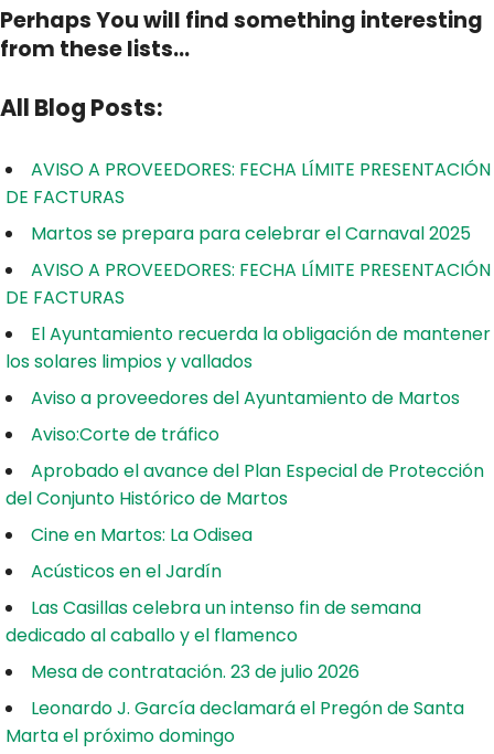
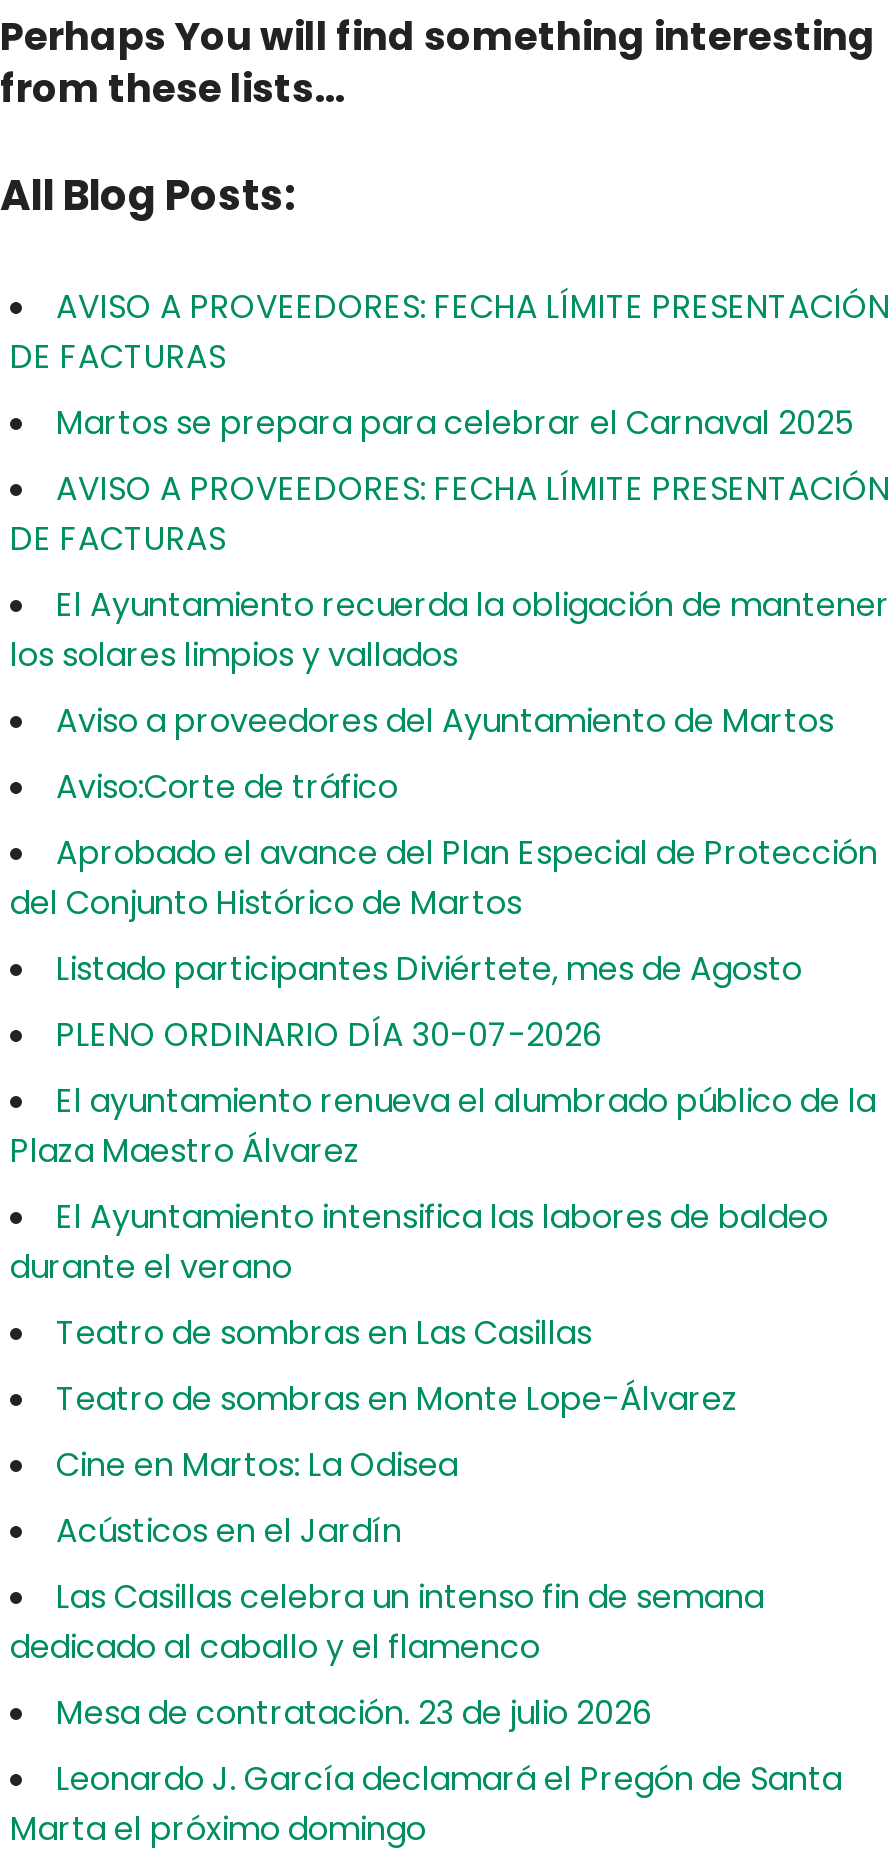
+ Listado participantes Diviértete, mes de Agosto
+ PLENO ORDINARIO DÍA 30-07-2026
+ El ayuntamiento renueva el alumbrado público de la
+ Plaza Maestro Álvarez
+ El Ayuntamiento intensifica las labores de baldeo
+ durante el verano
+ Teatro de sombras en Las Casillas
+ Teatro de sombras en Monte Lope-Álvarez
